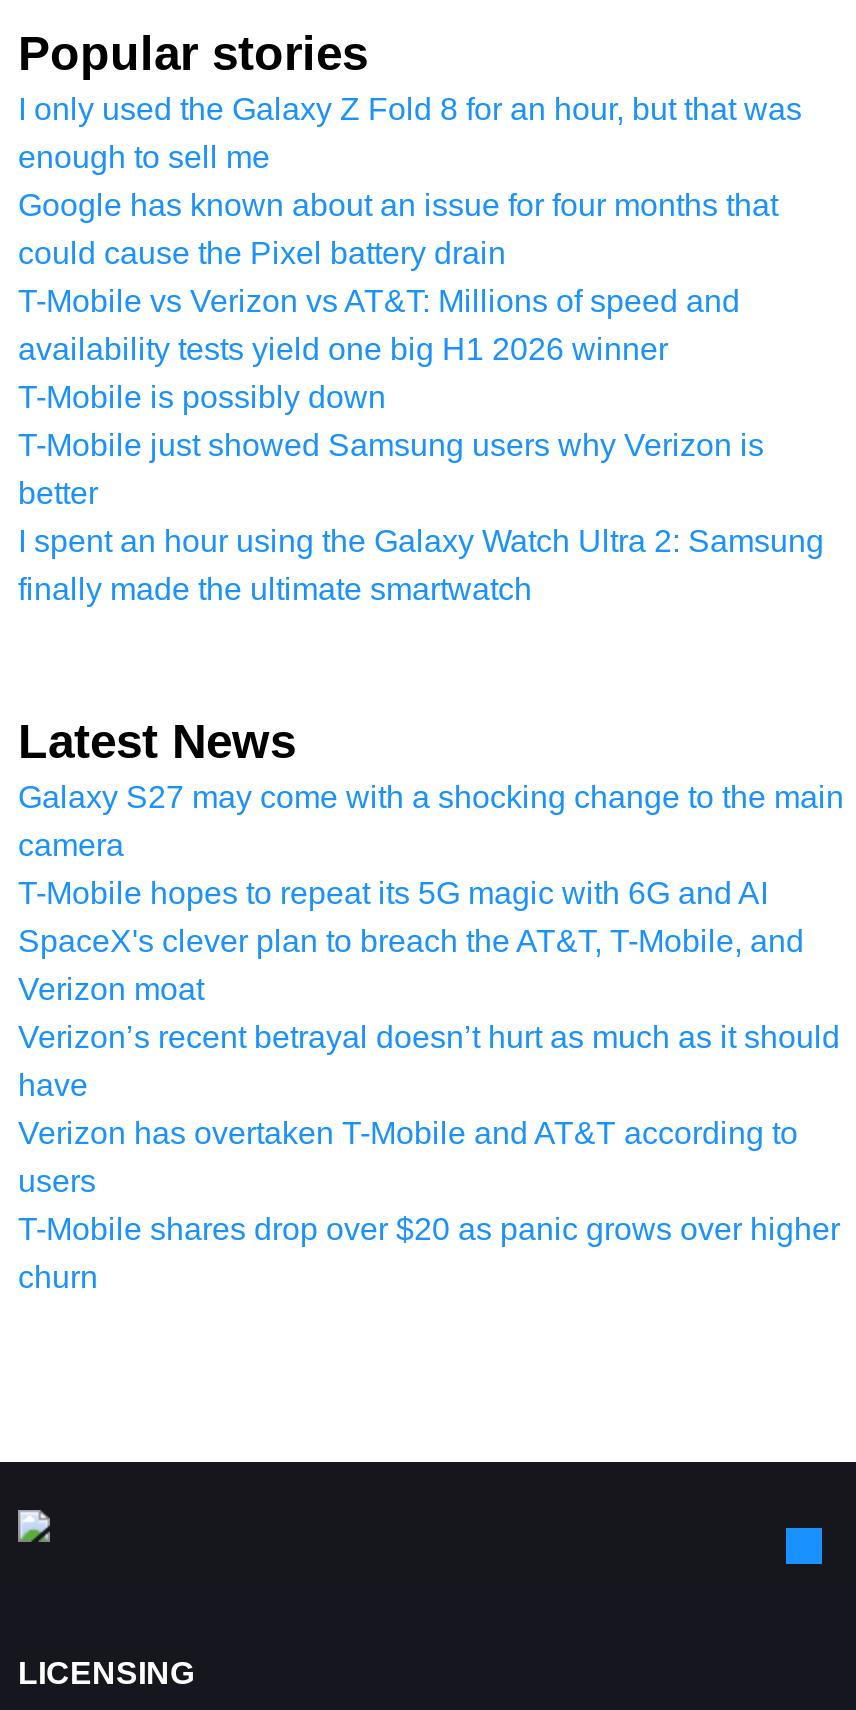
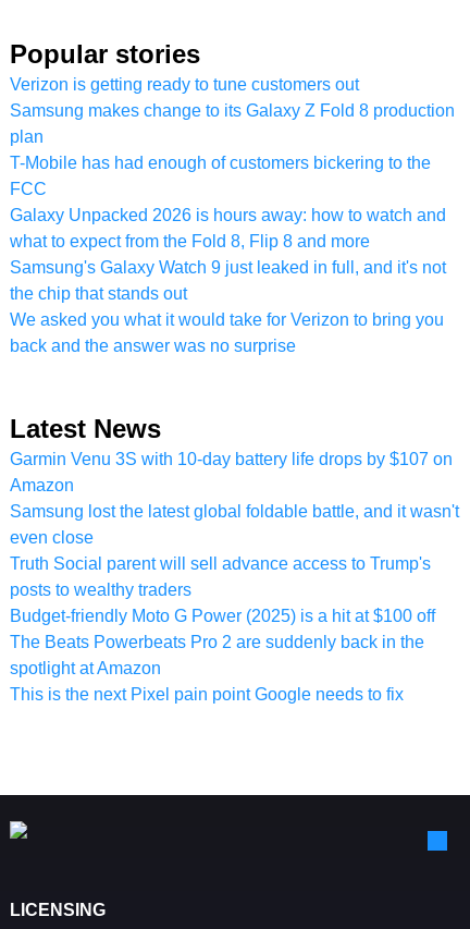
- I only used the Galaxy Z Fold 8 for an hour, but that was
- enough to sell me
- Google has known about an issue for four months that
- could cause the Pixel battery drain
- T-Mobile vs Verizon vs AT&T: Millions of speed and
- availability tests yield one big H1 2026 winner
- T-Mobile is possibly down
- T-Mobile just showed Samsung users why Verizon is
- better
- I spent an hour using the Galaxy Watch Ultra 2: Samsung
- finally made the ultimate smartwatch
+ Verizon is getting ready to tune customers out
+ Samsung makes change to its Galaxy Z Fold 8 production
+ plan
+ T-Mobile has had enough of customers bickering to the
+ FCC
+ Galaxy Unpacked 2026 is hours away: how to watch and
+ what to expect from the Fold 8, Flip 8 and more
+ Samsung's Galaxy Watch 9 just leaked in full, and it's not
+ the chip that stands out
+ We asked you what it would take for Verizon to bring you
+ back and the answer was no surprise

- Galaxy S27 may come with a shocking change to the main
- camera
- T-Mobile hopes to repeat its 5G magic with 6G and AI
- SpaceX's clever plan to breach the AT&T, T-Mobile, and
- Verizon moat
- Verizon’s recent betrayal doesn’t hurt as much as it should
- have
- Verizon has overtaken T-Mobile and AT&T according to
- users
- T-Mobile shares drop over $20 as panic grows over higher
- churn
+ Garmin Venu 3S with 10-day battery life drops by $107 on
+ Amazon
+ Samsung lost the latest global foldable battle, and it wasn't
+ even close
+ Truth Social parent will sell advance access to Trump's
+ posts to wealthy traders
+ Budget-friendly Moto G Power (2025) is a hit at $100 off
+ The Beats Powerbeats Pro 2 are suddenly back in the
+ spotlight at Amazon
+ This is the next Pixel pain point Google needs to fix
